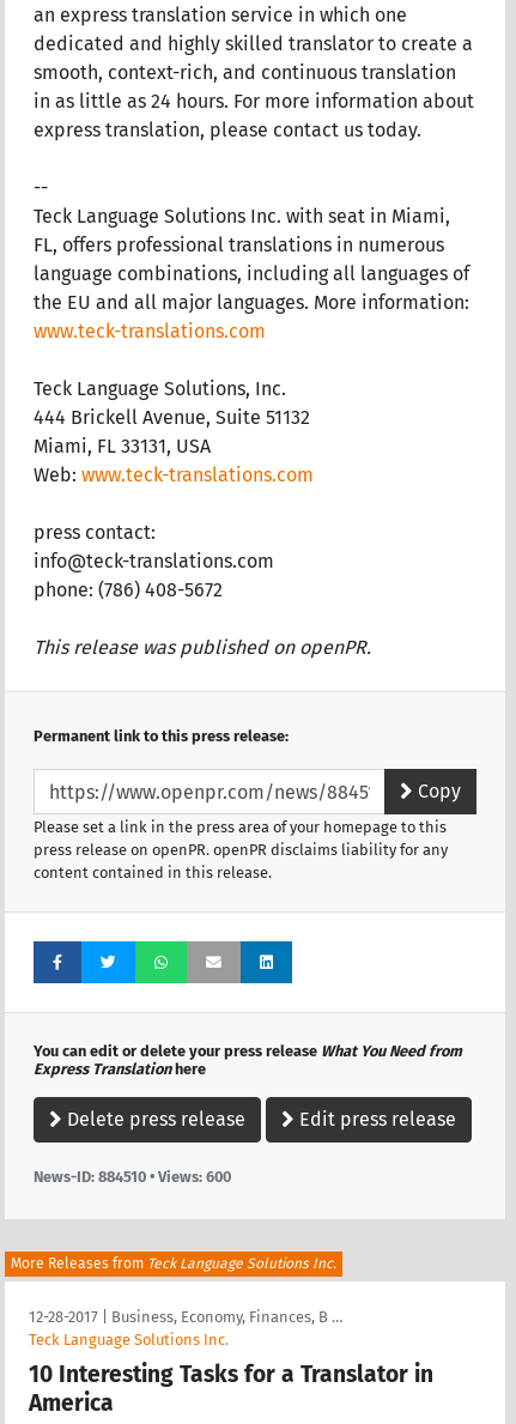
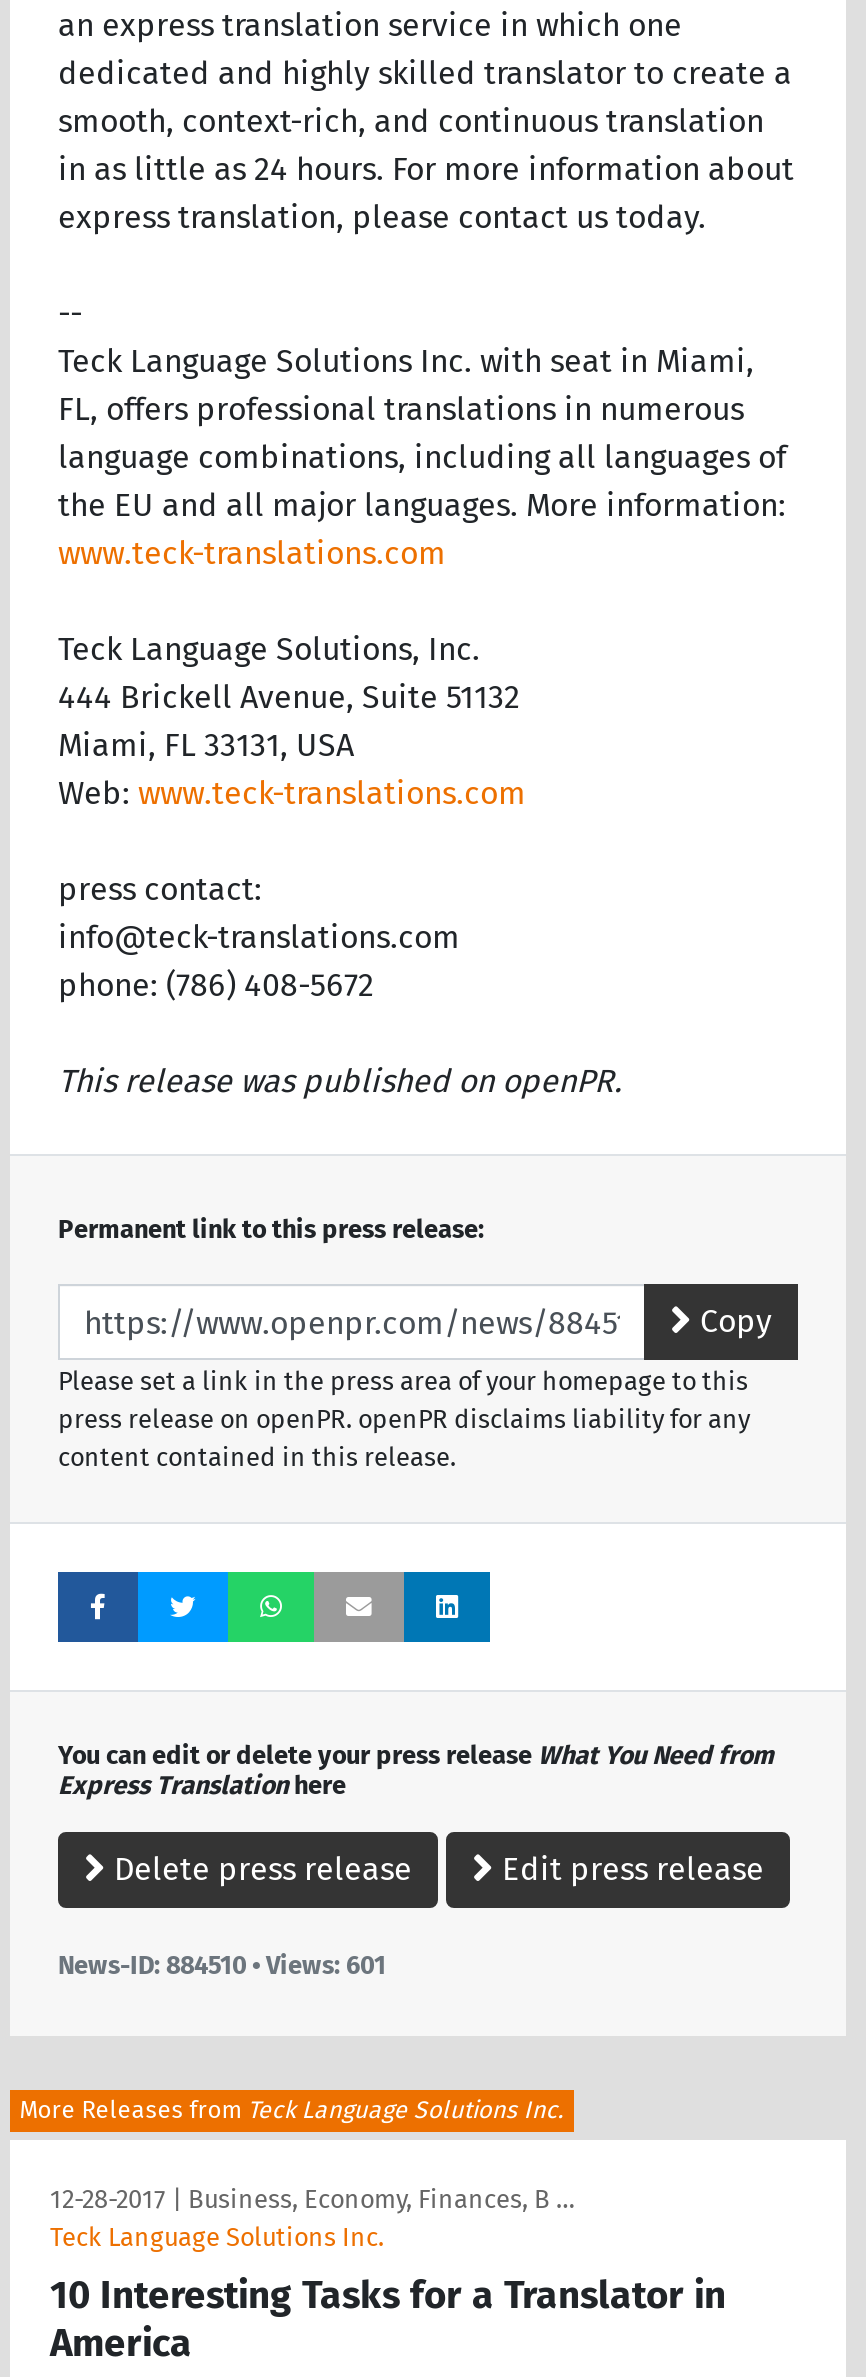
- News-ID: 884510 • Views: 600
+ News-ID: 884510 • Views: 601
